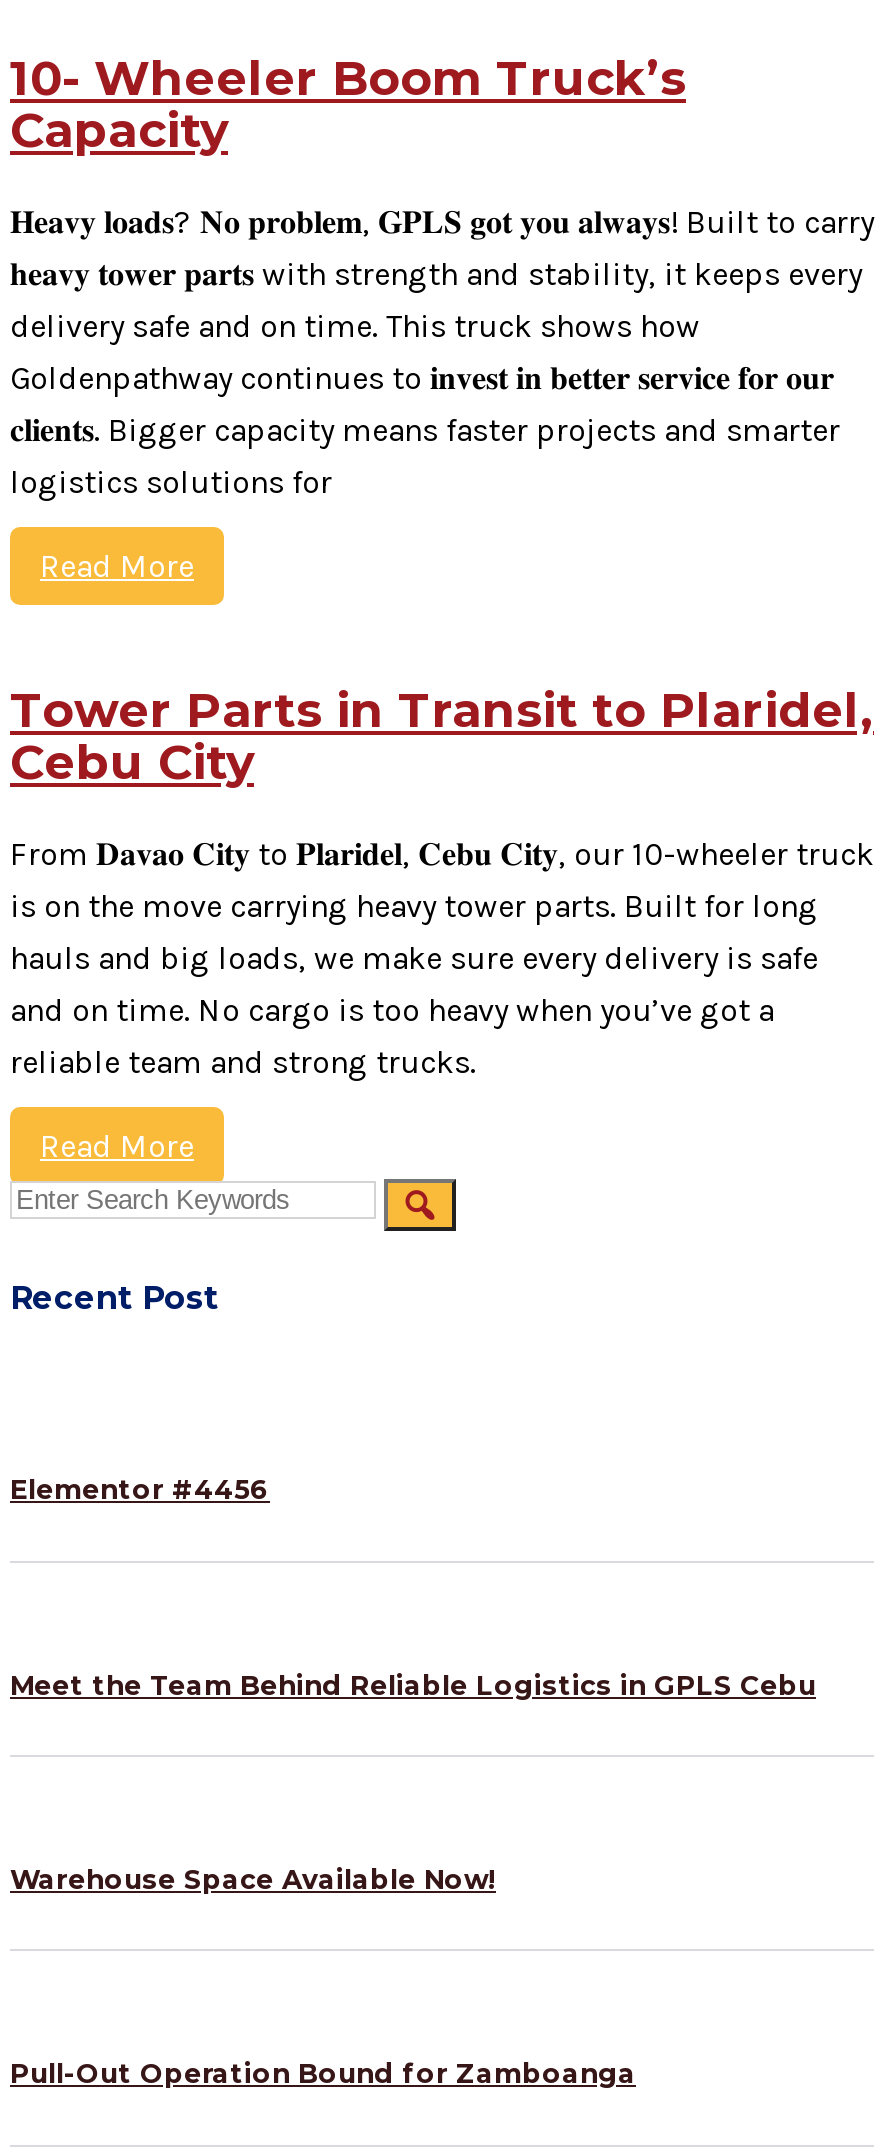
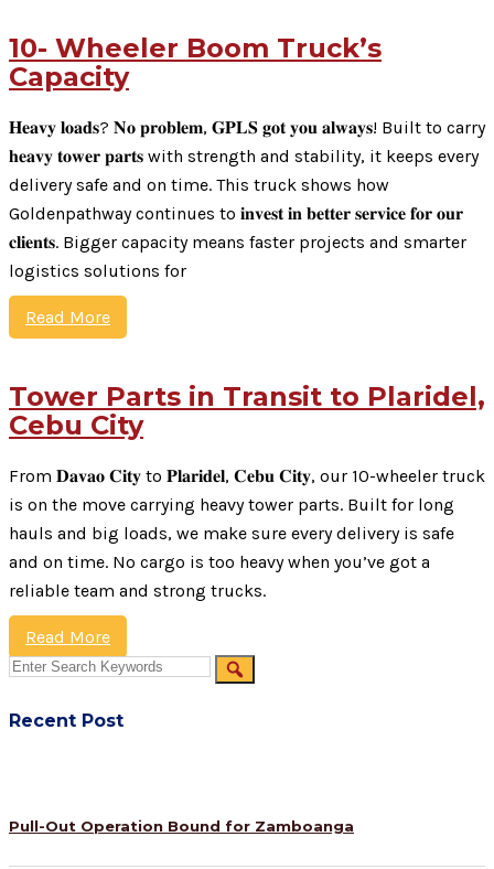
- Elementor #4456

- Meet the Team Behind Reliable Logistics in GPLS Cebu

- Warehouse Space Available Now!
